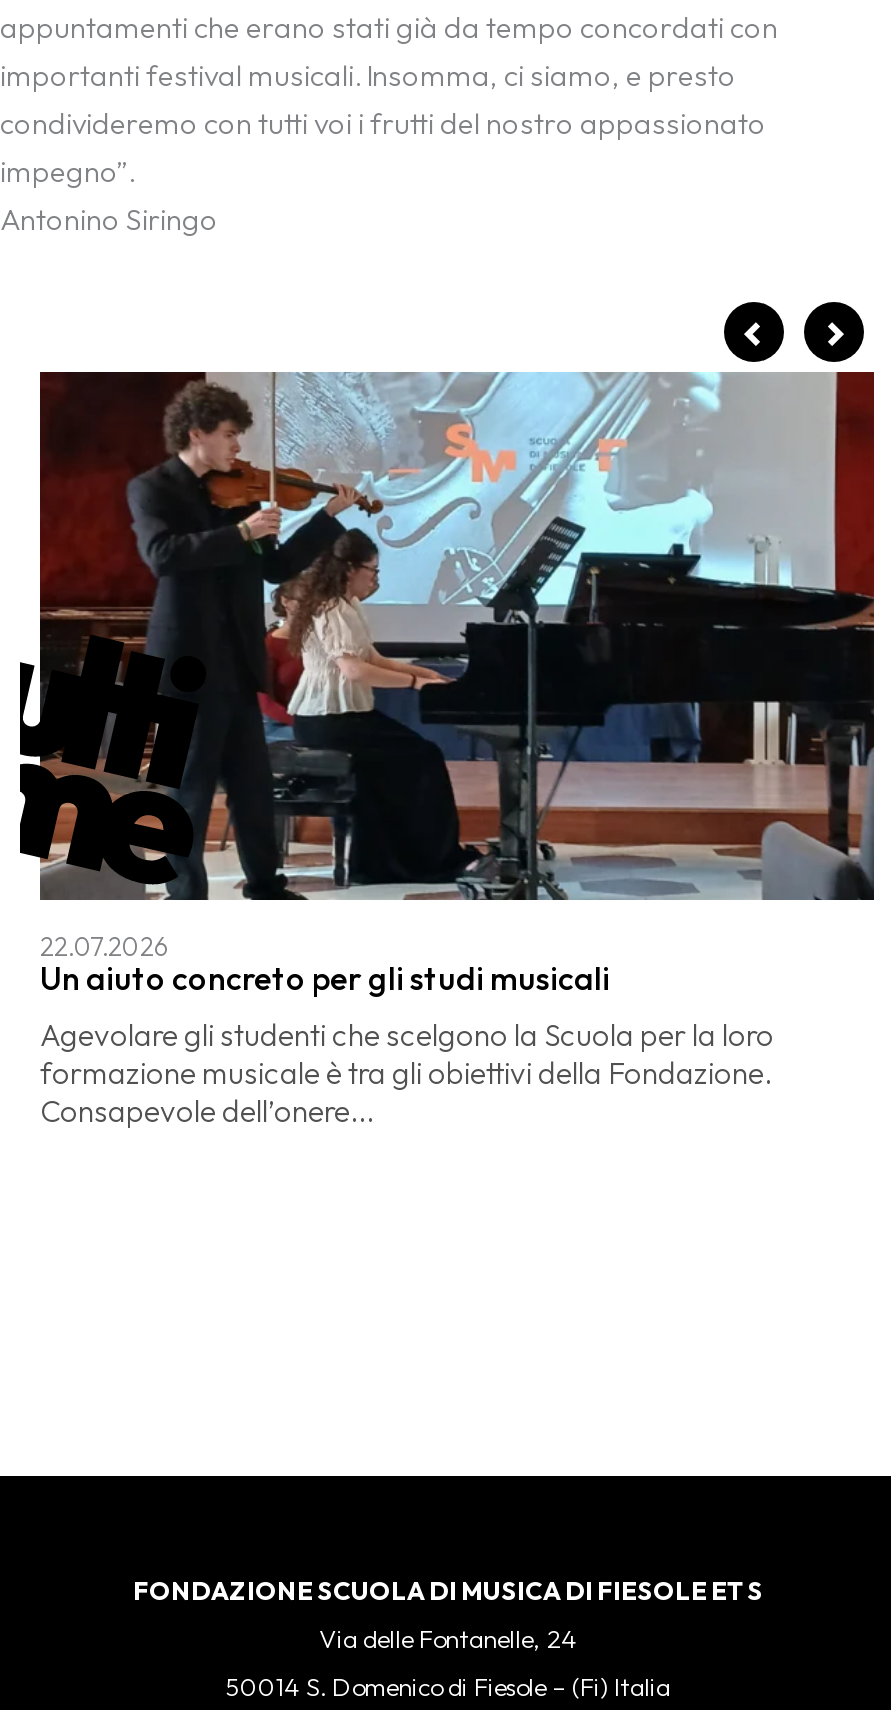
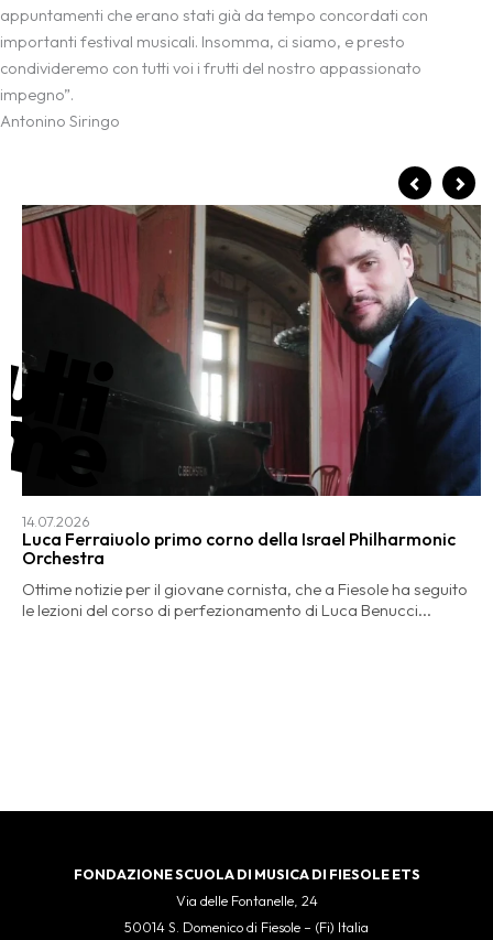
- [image]
- 22.07.2026
- Un aiuto concreto per gli studi musicali
- Agevolare gli studenti che scelgono la Scuola per la loro
- formazione musicale è tra gli obiettivi della Fondazione.
- Consapevole dell’onere...
+ [image]
+ 14.07.2026
+ Luca Ferraiuolo primo corno della Israel Philharmonic
+ Orchestra
+ Ottime notizie per il giovane cornista, che a Fiesole ha seguito
+ le lezioni del corso di perfezionamento di Luca Benucci...
